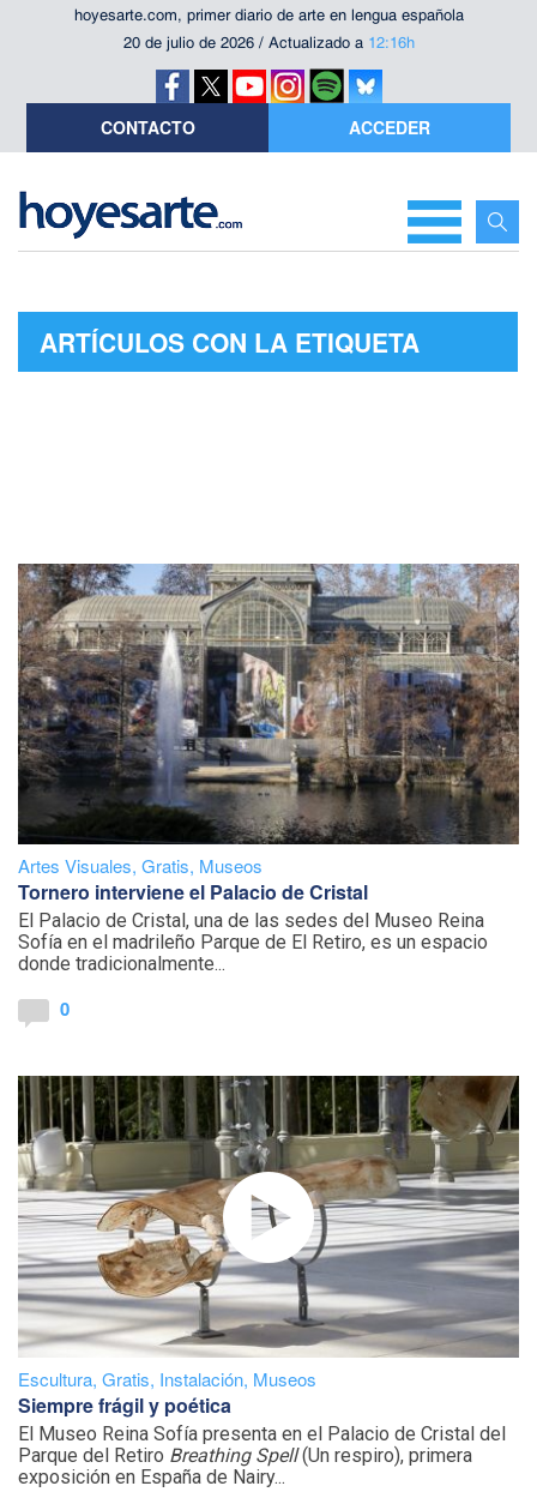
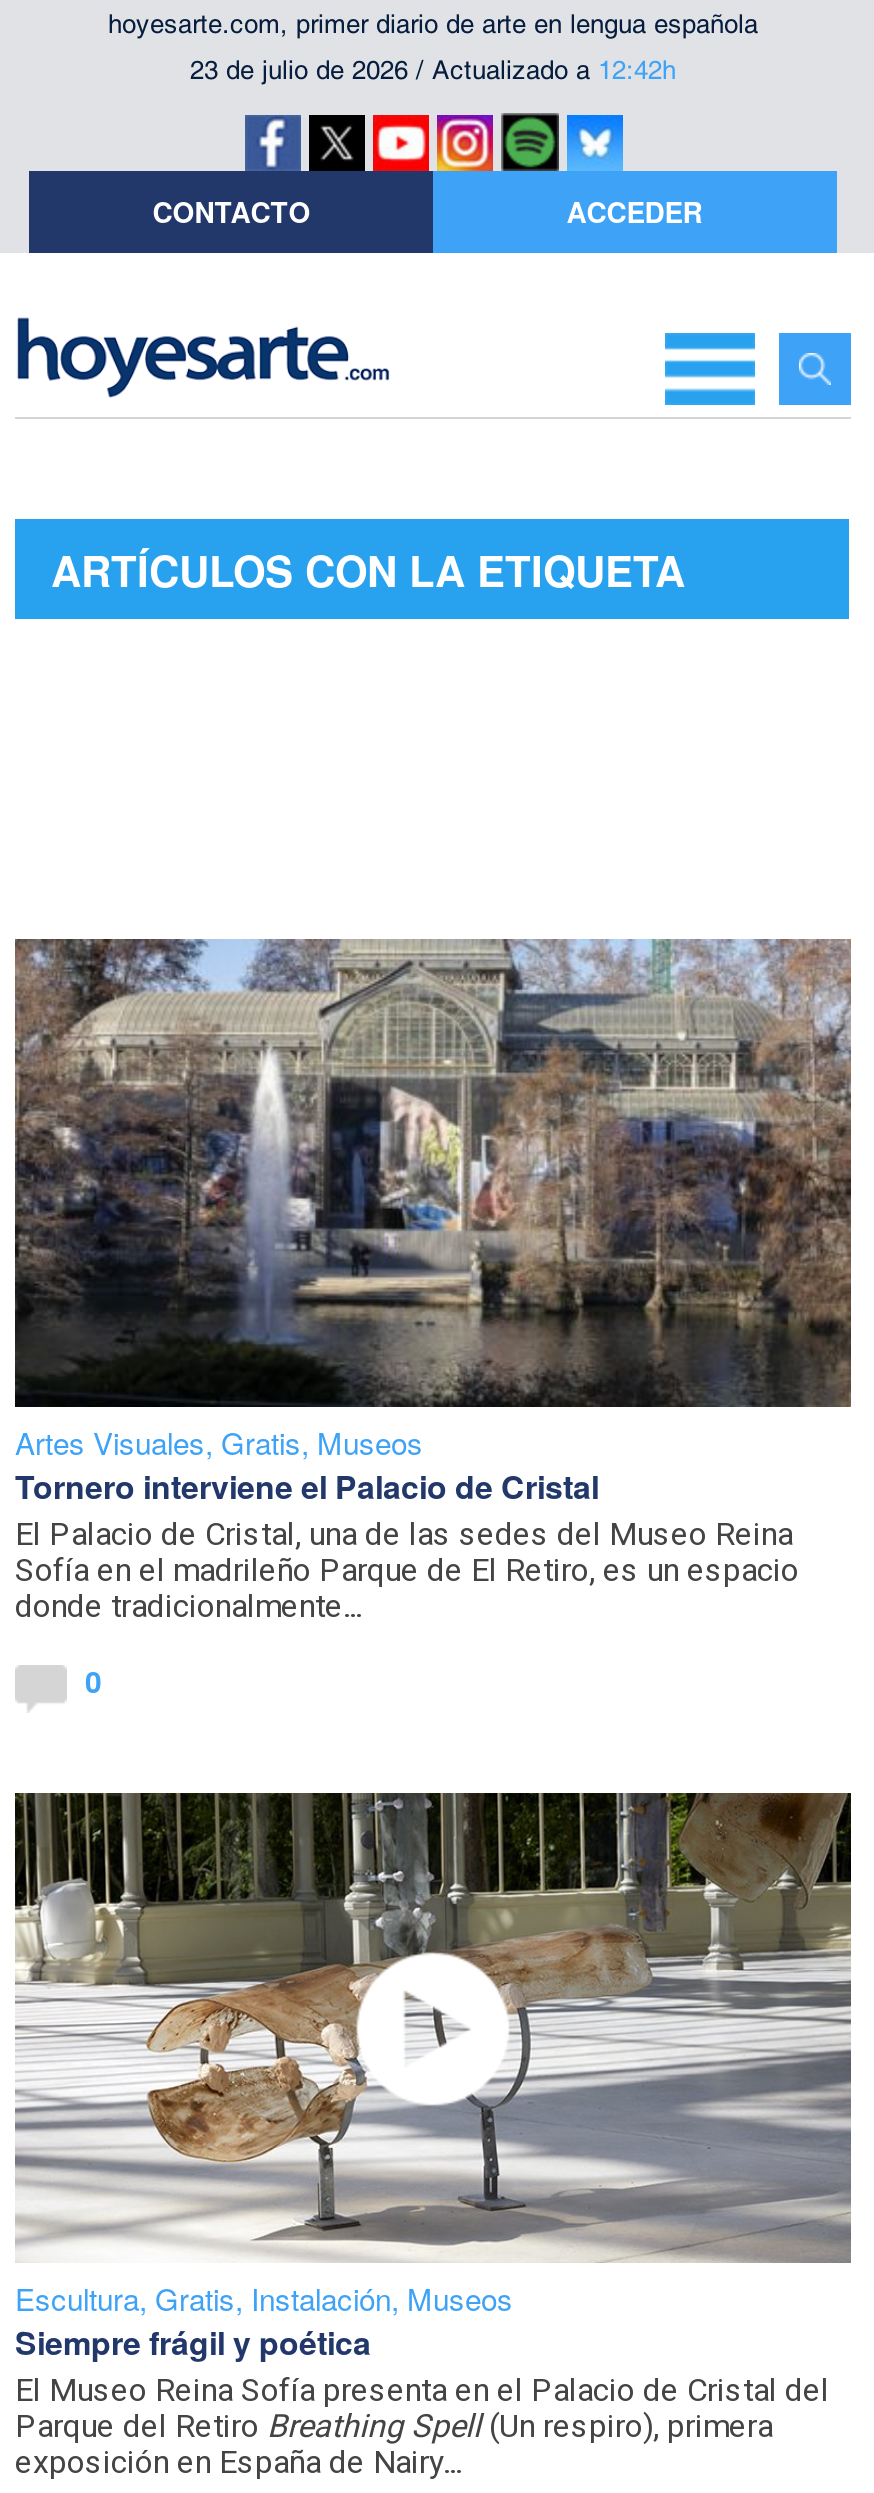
- 20 de julio de 2026 / Actualizado a 12:16h
+ 23 de julio de 2026 / Actualizado a 12:42h
